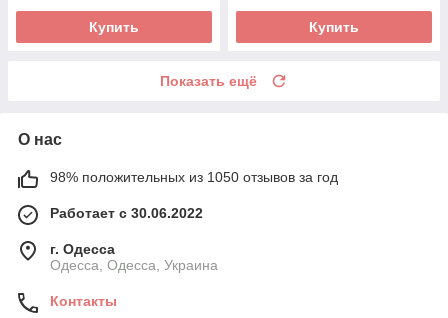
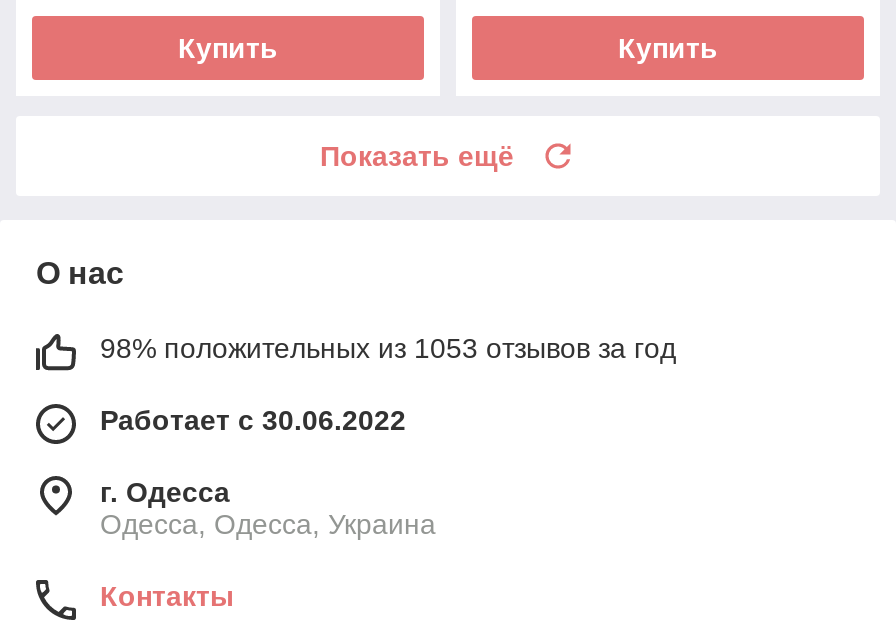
- 98% положительных из 1050 отзывов за год
+ 98% положительных из 1053 отзывов за год
